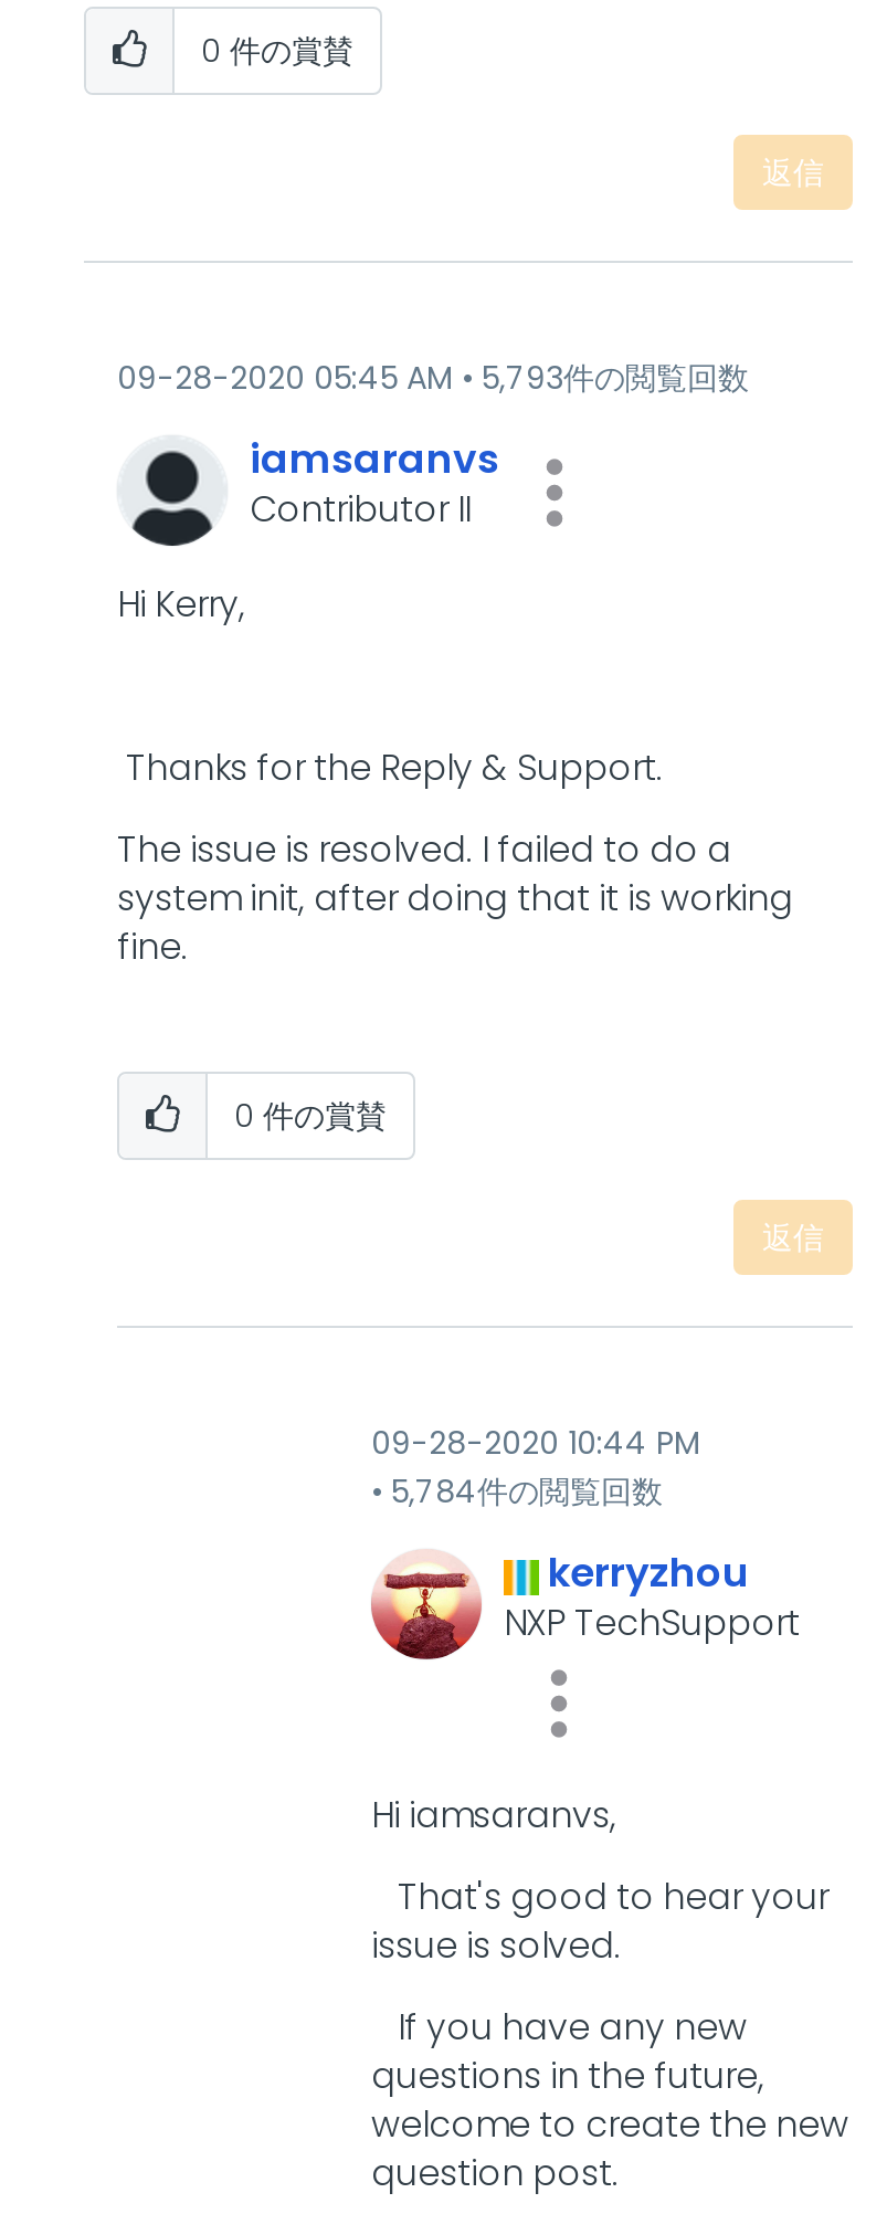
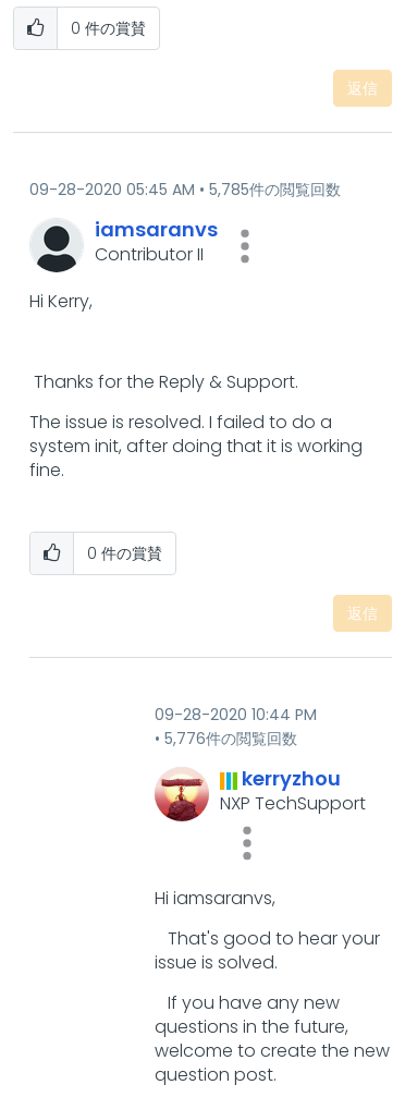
- 5,793件の閲覧回数
+ 5,785件の閲覧回数

- 5,784件の閲覧回数
+ 5,776件の閲覧回数
